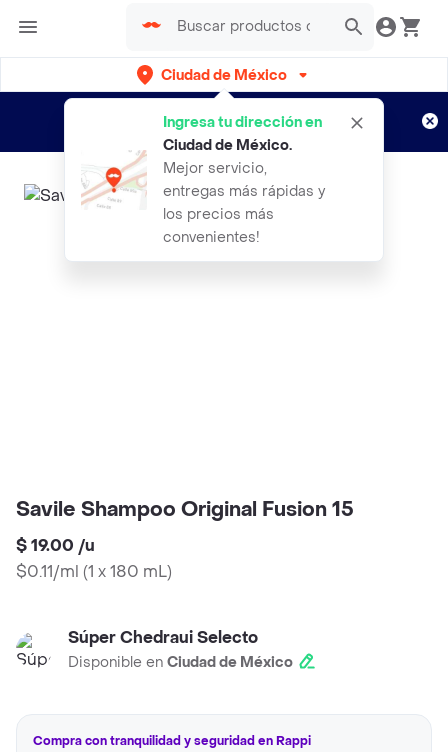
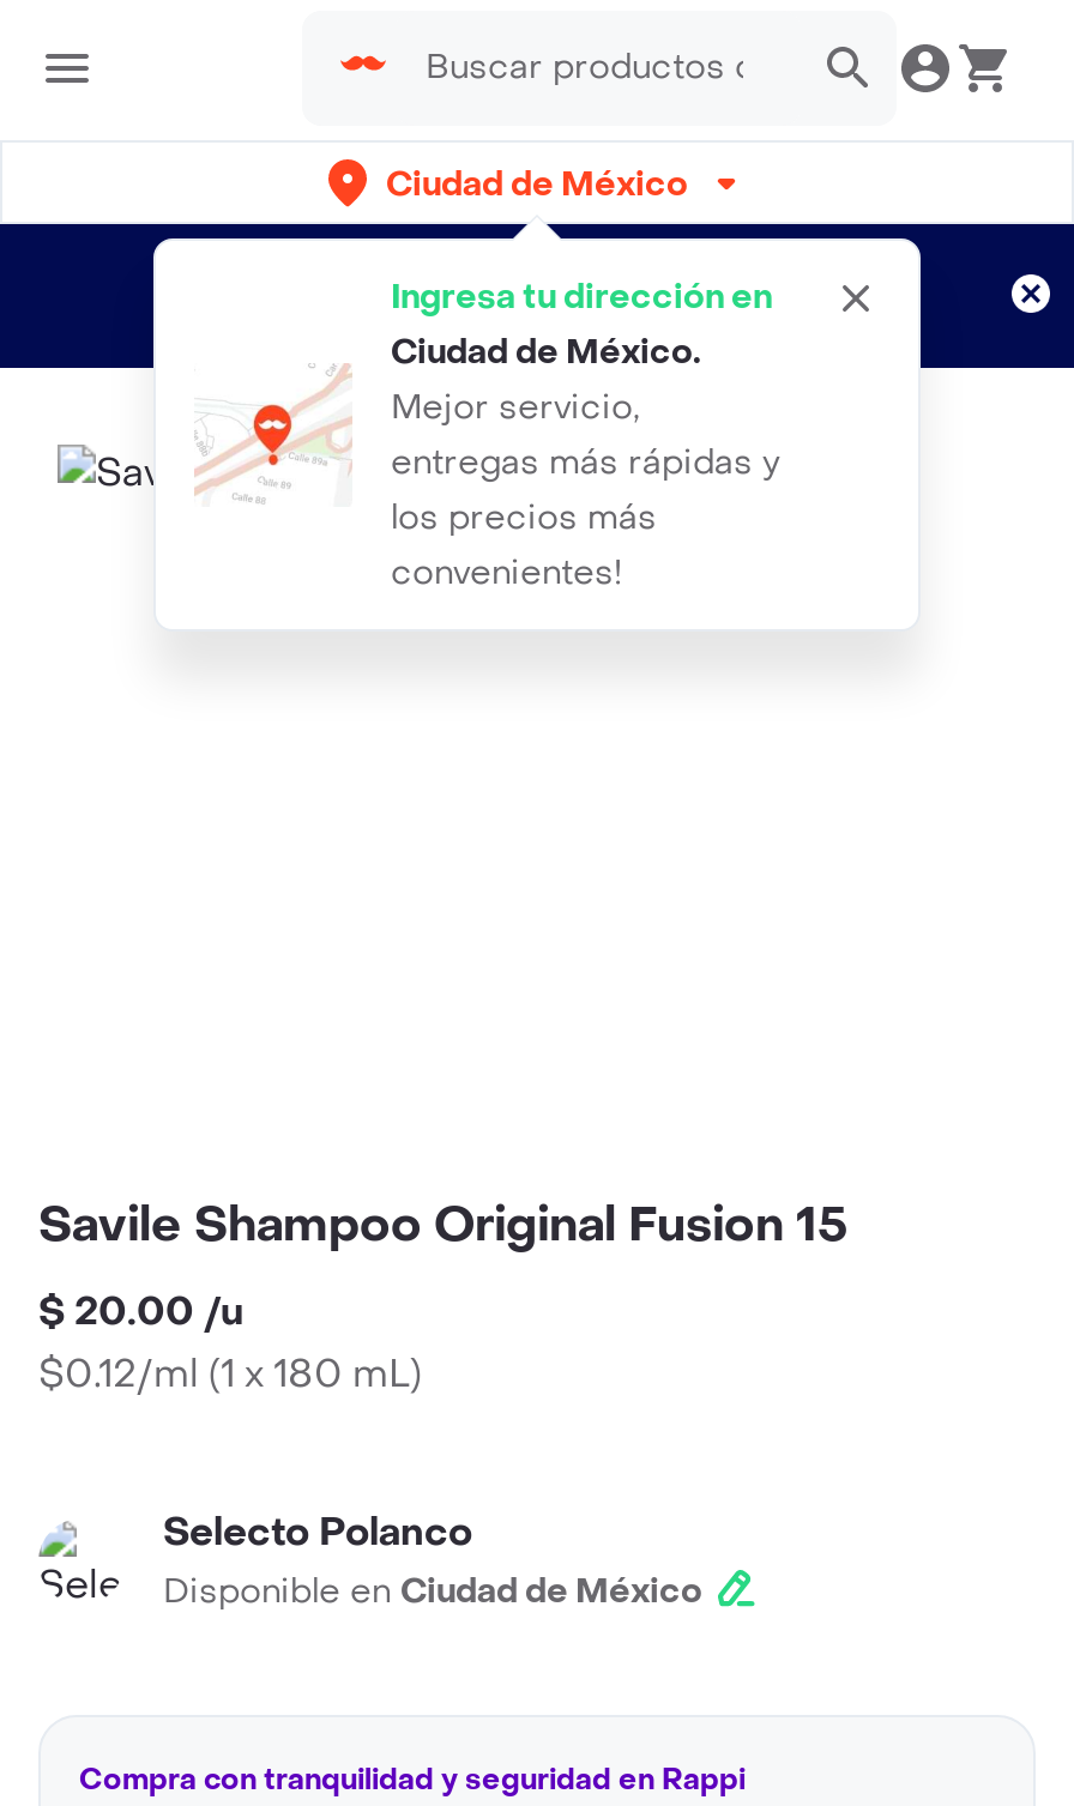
- $ 19.00 /u
- $0.11/ml (1 x 180 mL)
+ $ 20.00 /u
+ $0.12/ml (1 x 180 mL)

- Súper Chedraui Selecto
+ Selecto Polanco
